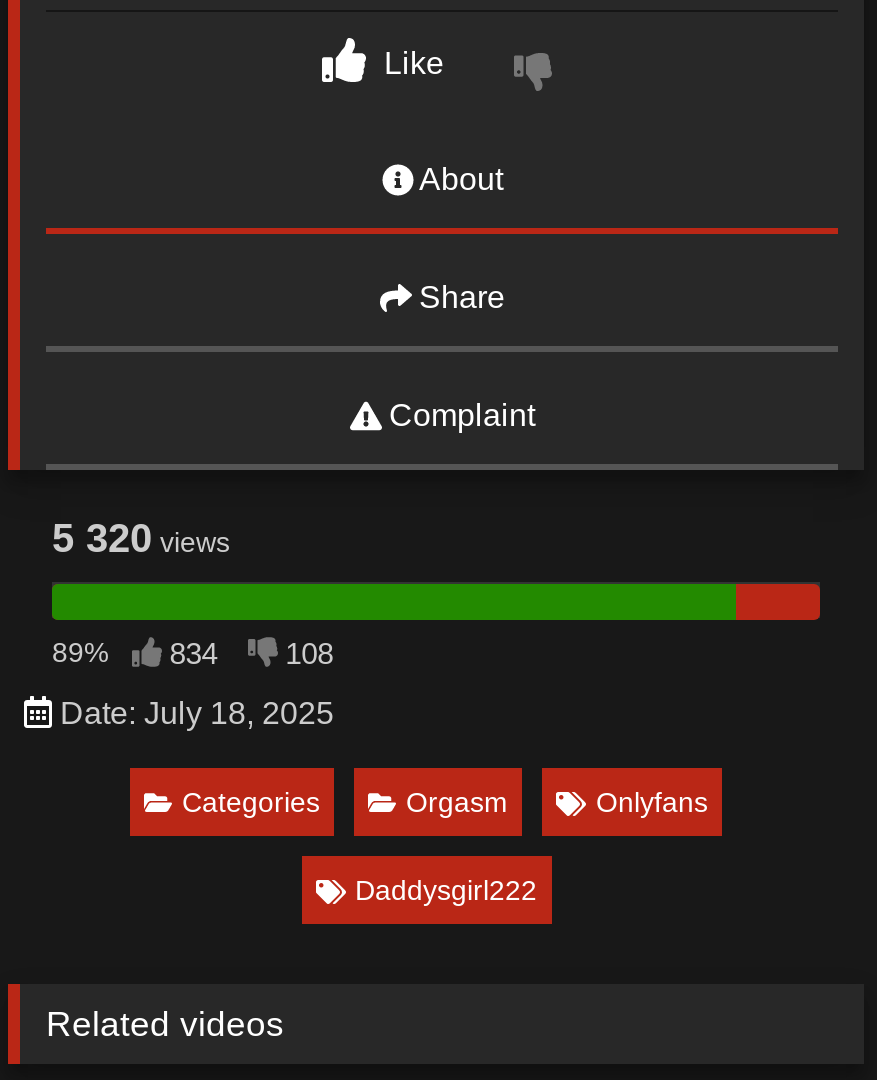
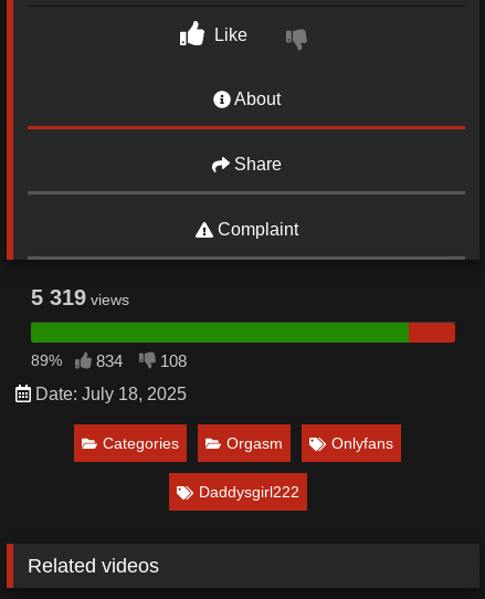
- 5 320 views
+ 5 319 views
